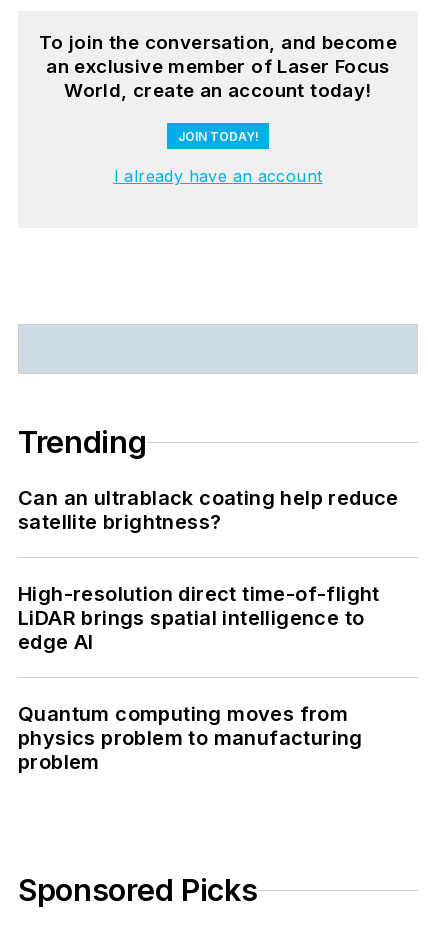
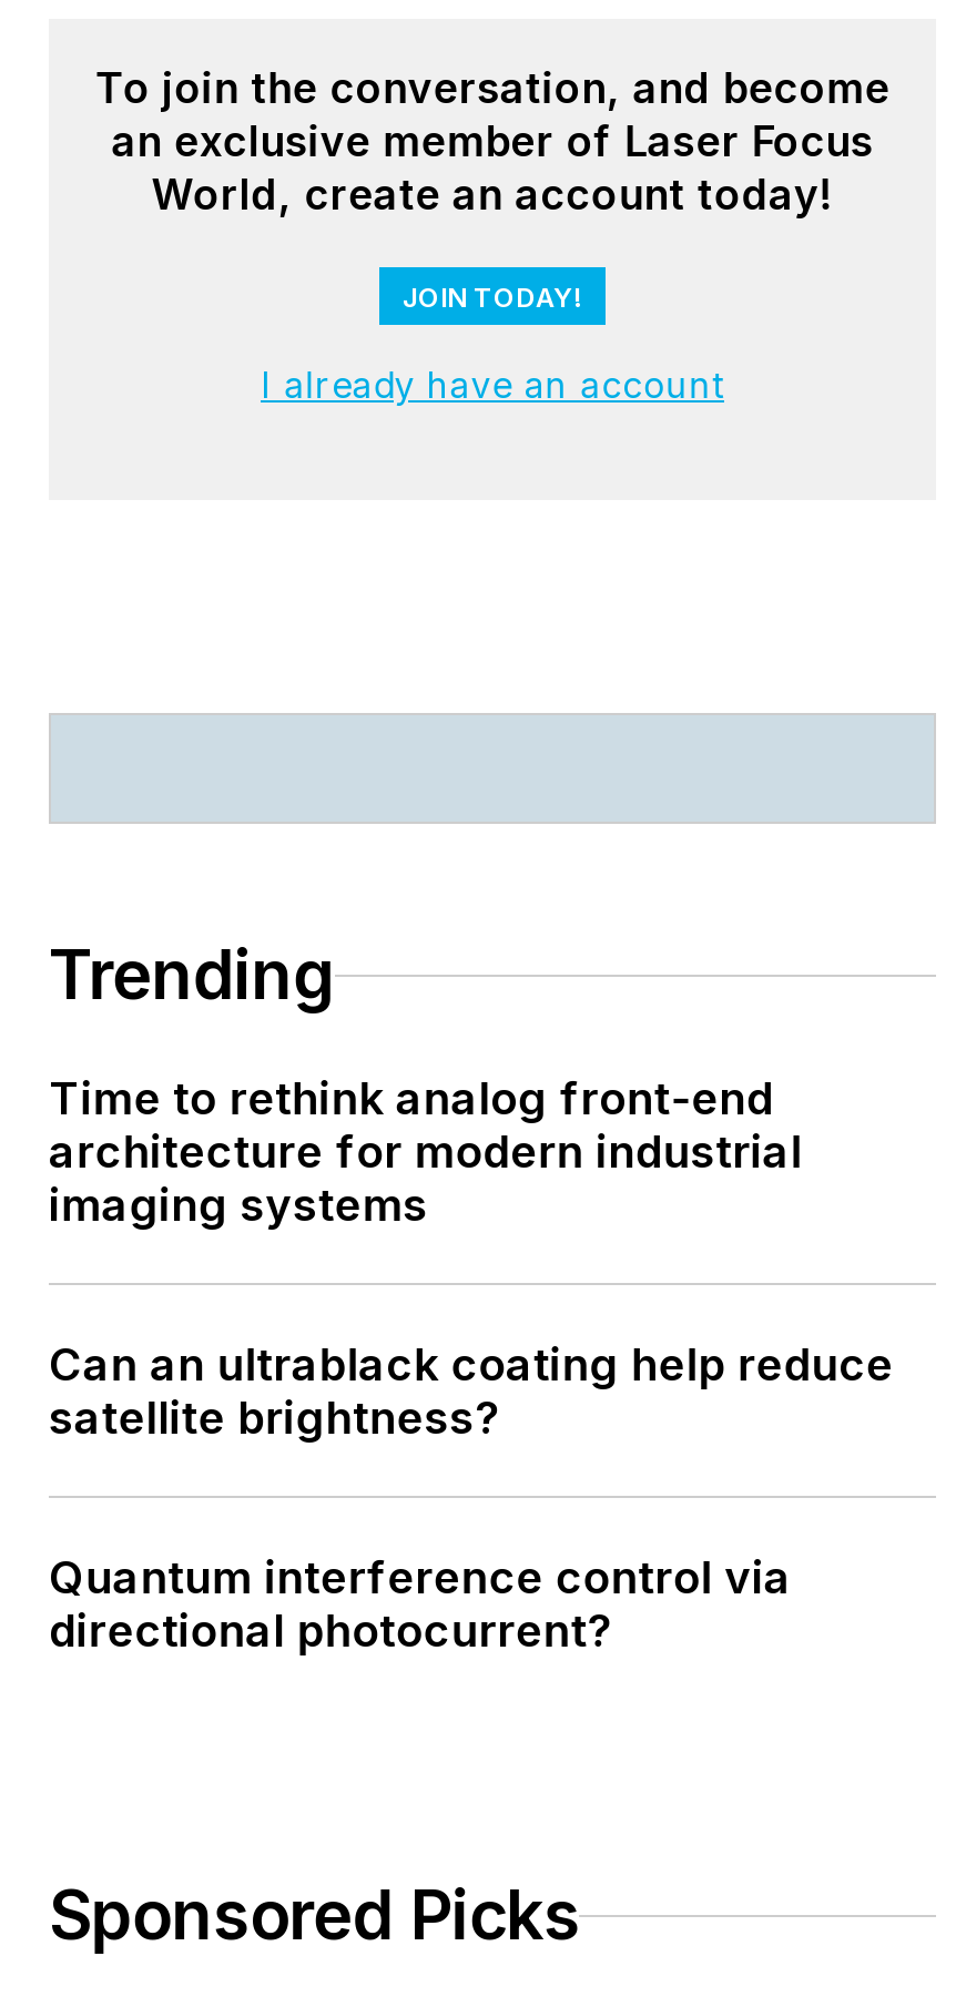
+ Time to rethink analog front-end
+ architecture for modern industrial
+ imaging systems

moved down: Can an ultrablack coating help reduce | satellite brightness?

- High-resolution direct time-of-flight
- LiDAR brings spatial intelligence to
- edge AI
- Quantum computing moves from
- physics problem to manufacturing
- problem
+ Quantum interference control via
+ directional photocurrent?
